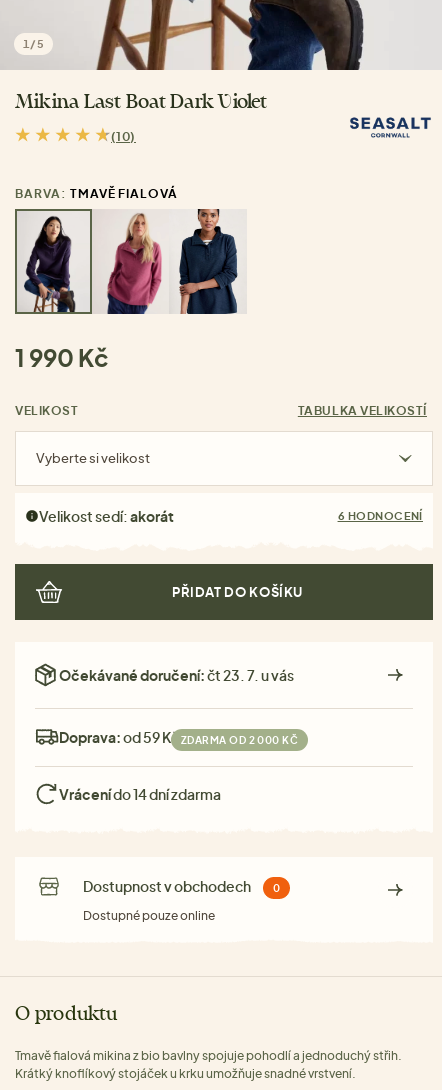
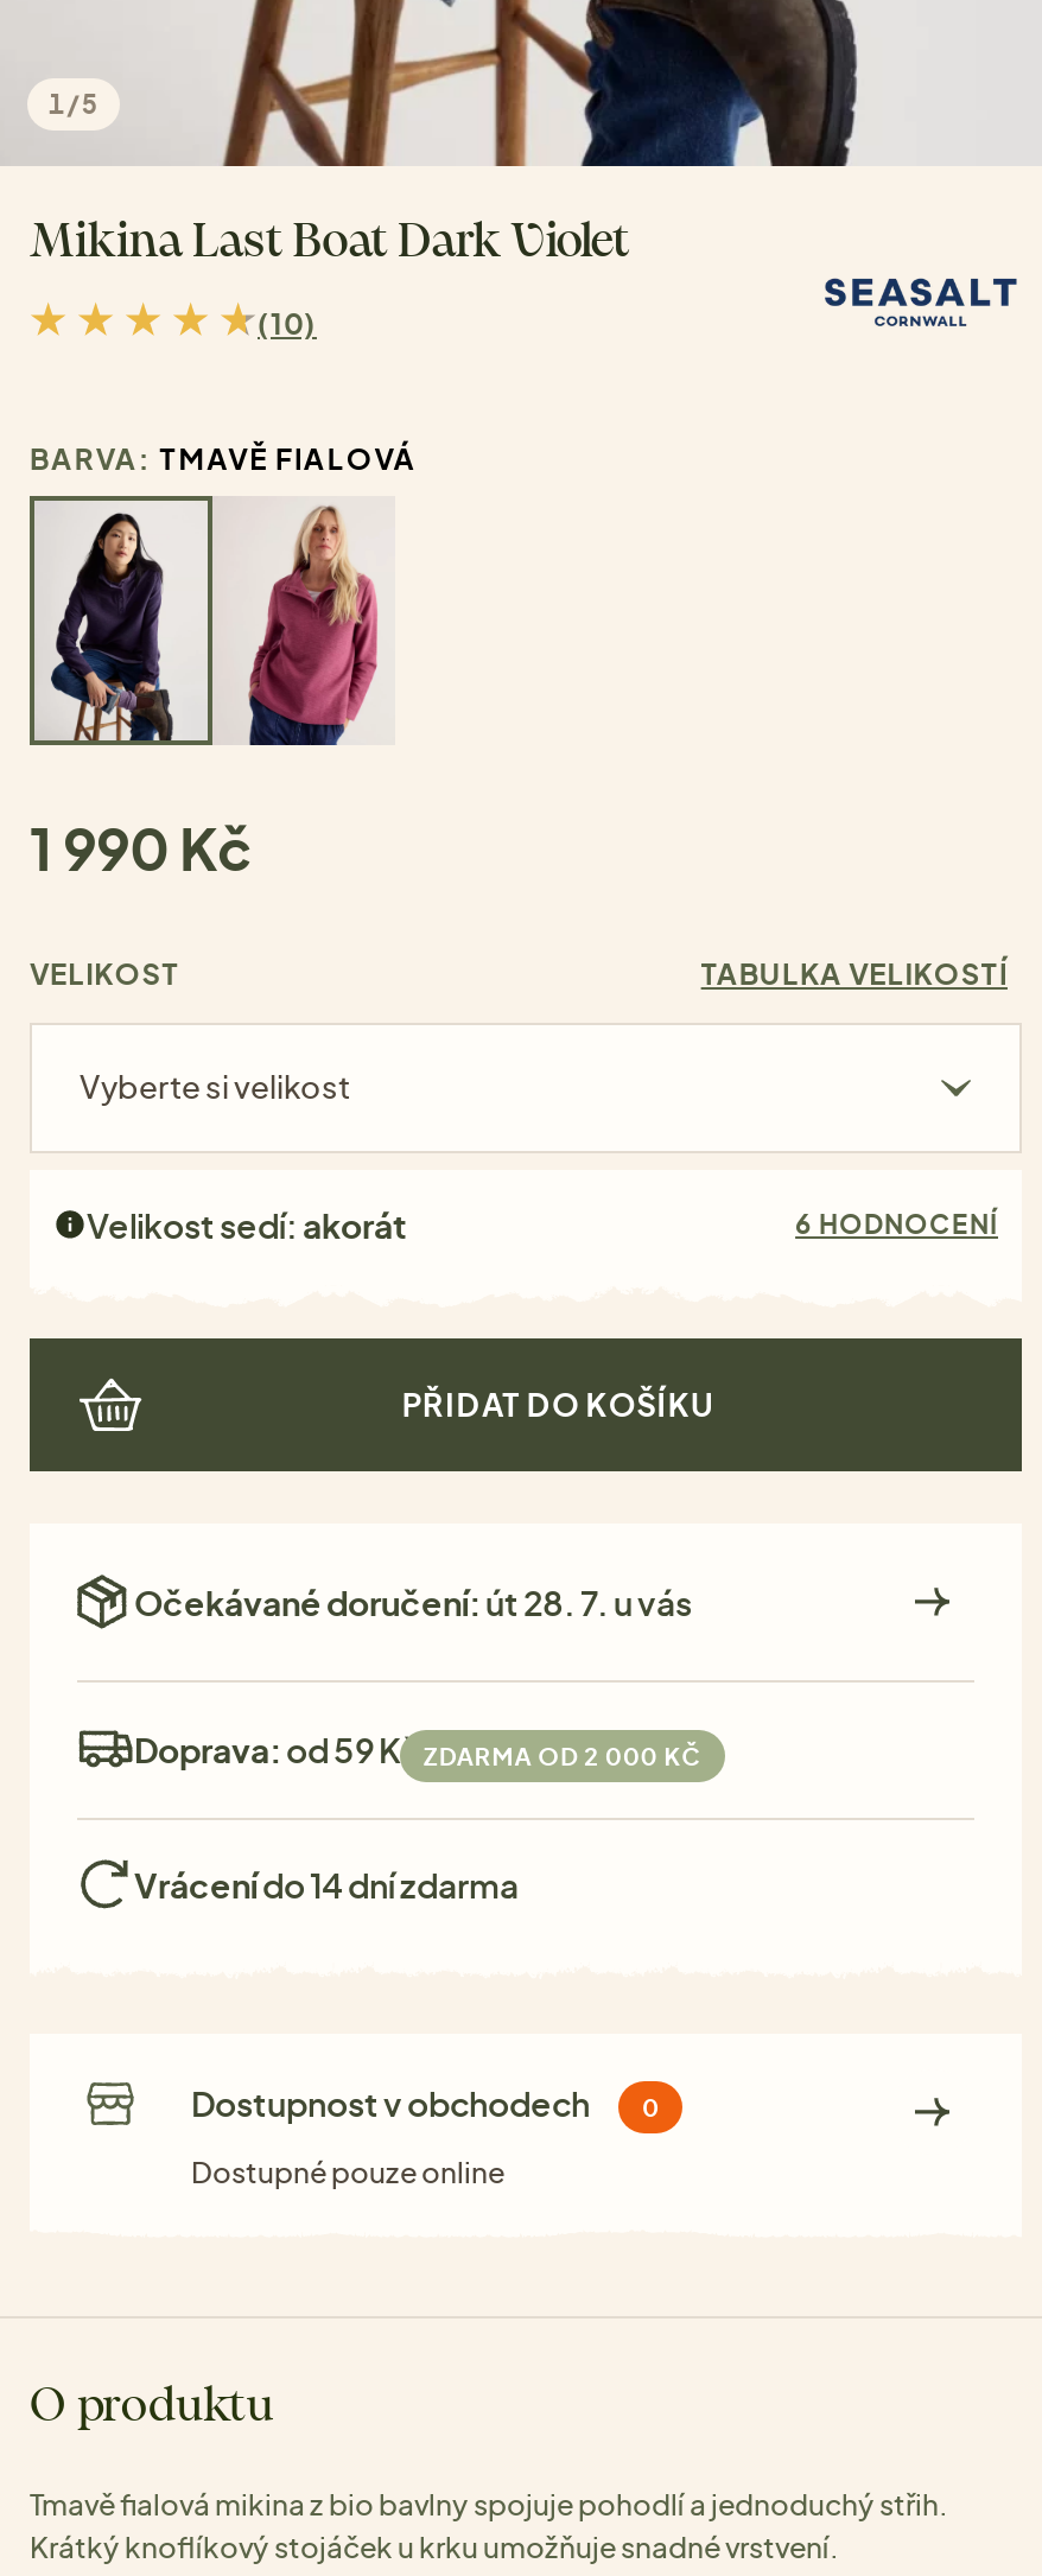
- [image]

- Očekávané doručení: čt 23. 7. u vás
+ Očekávané doručení: út 28. 7. u vás
